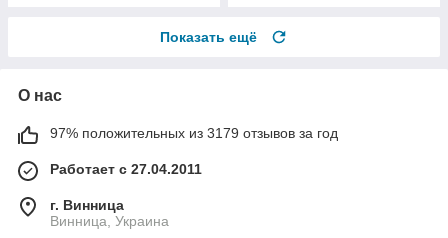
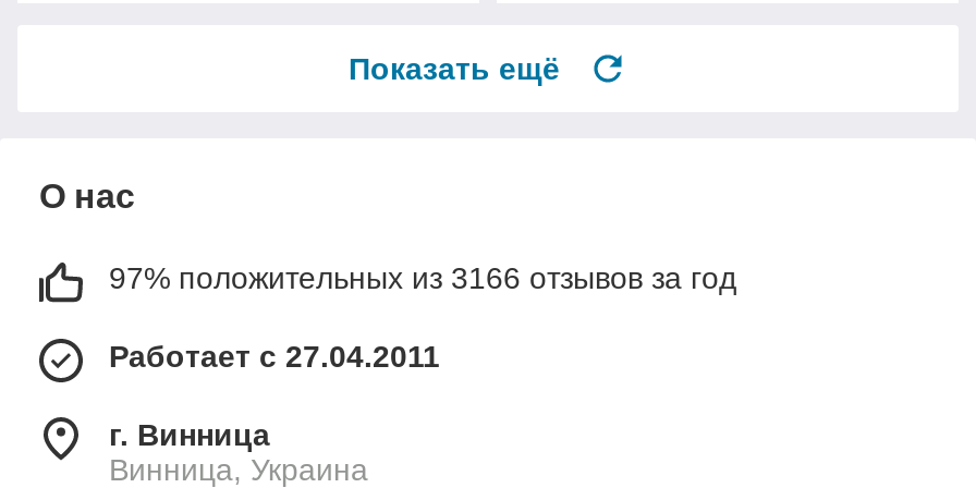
- 97% положительных из 3179 отзывов за год
+ 97% положительных из 3166 отзывов за год
